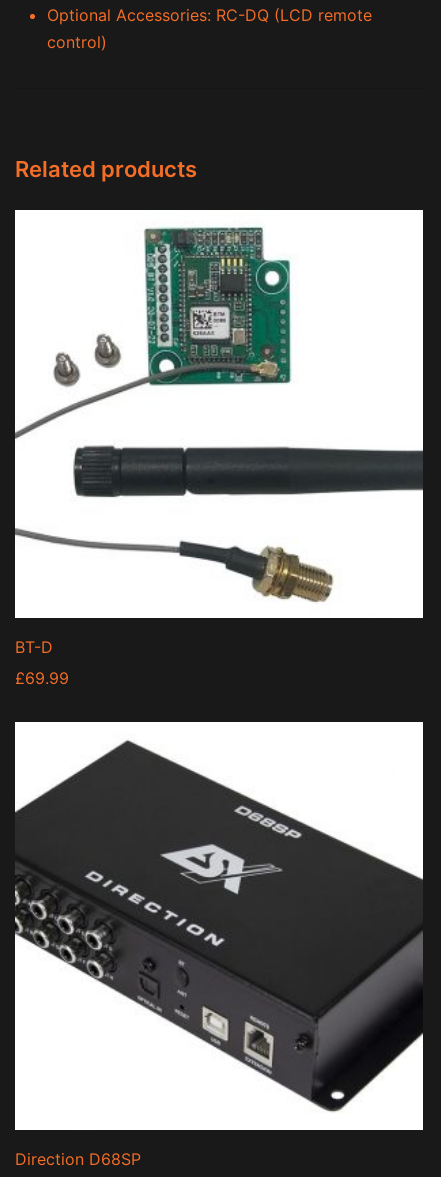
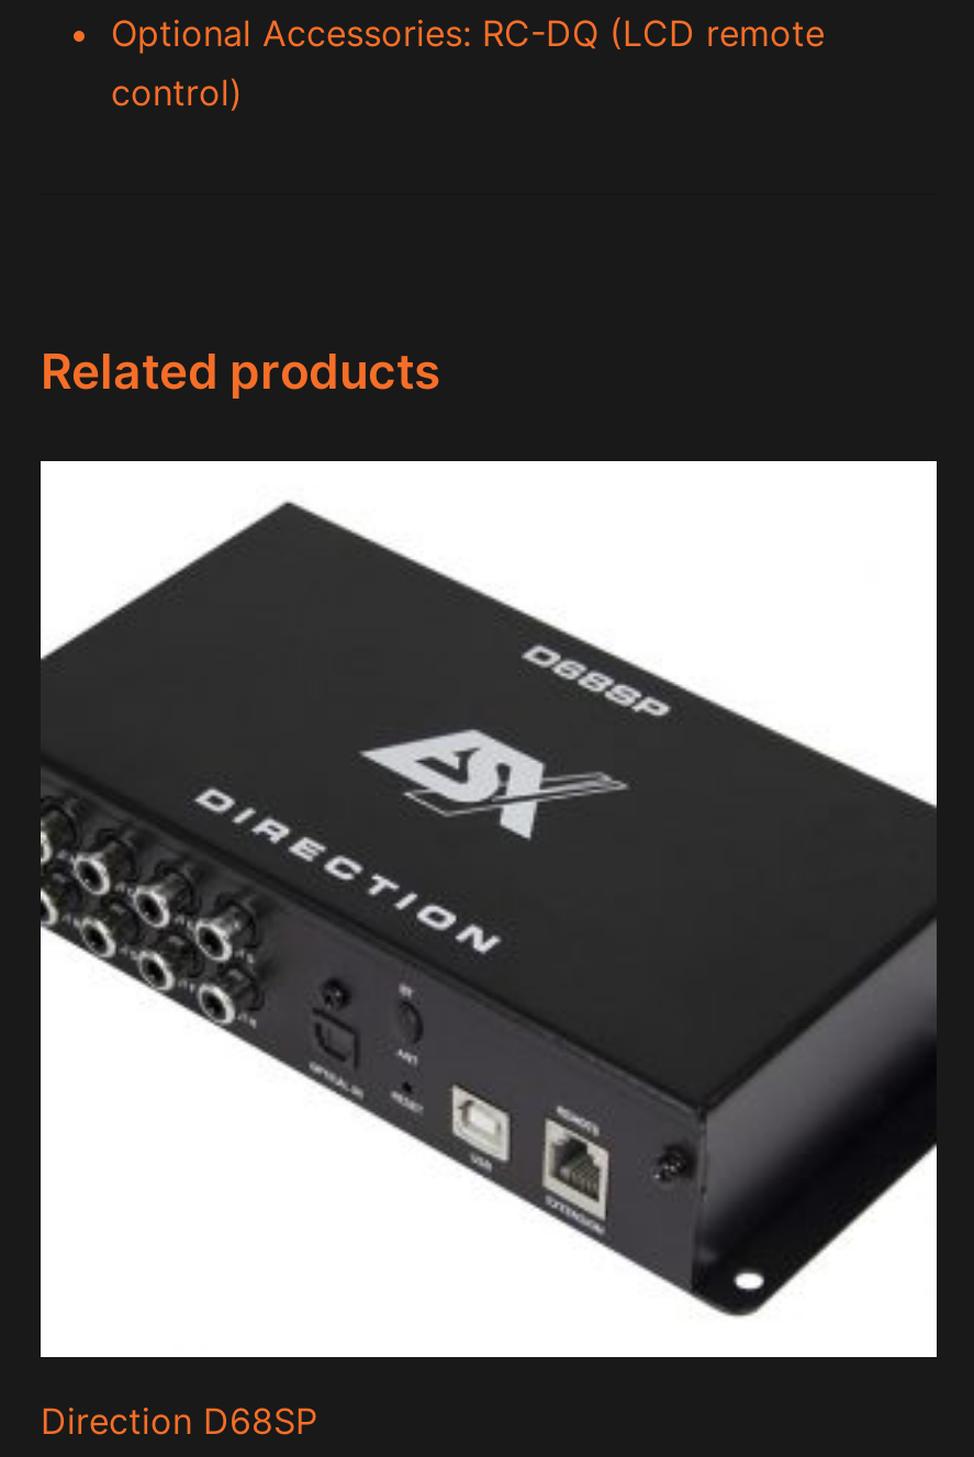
- [image]
- BT-D
- £69.99
